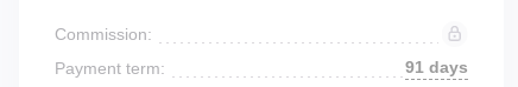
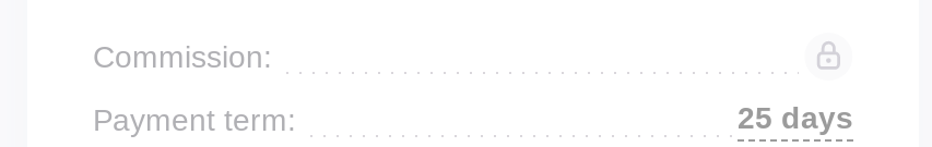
- 91 days
+ 25 days
